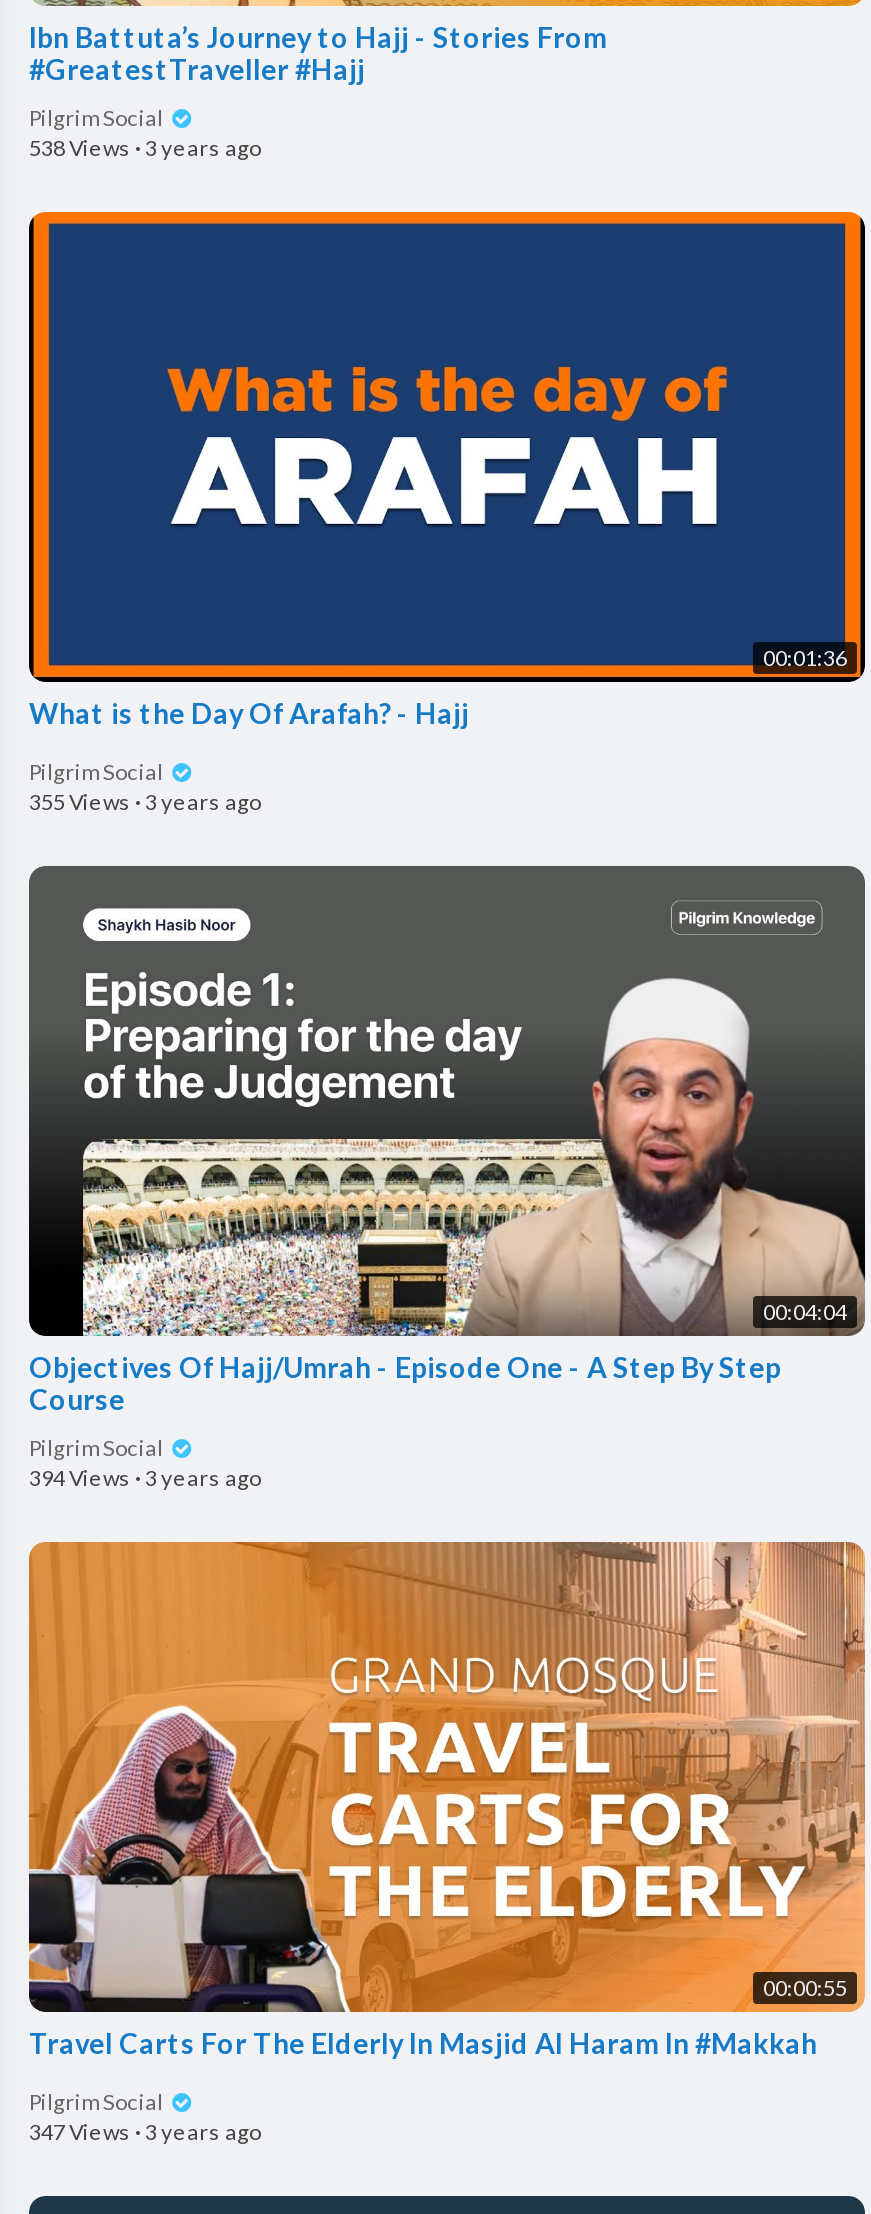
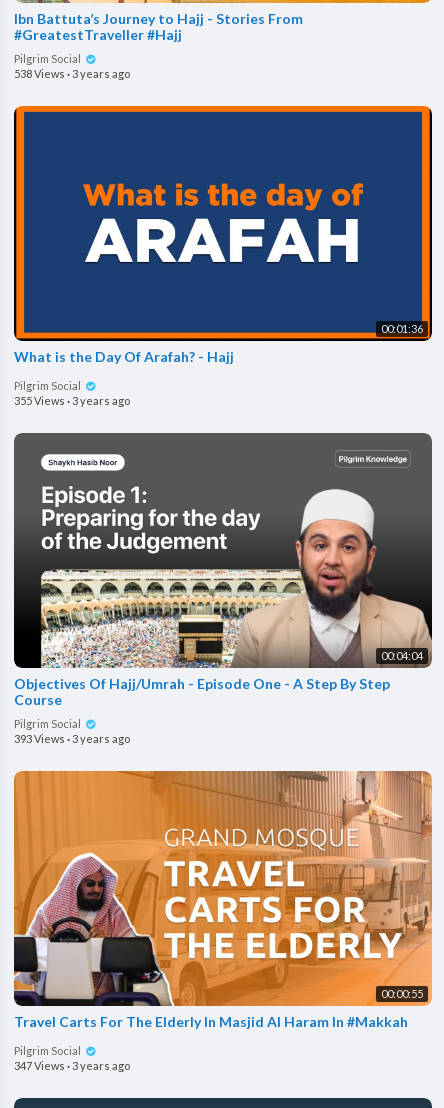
- 394 Views · 3 years ago
+ 393 Views · 3 years ago
